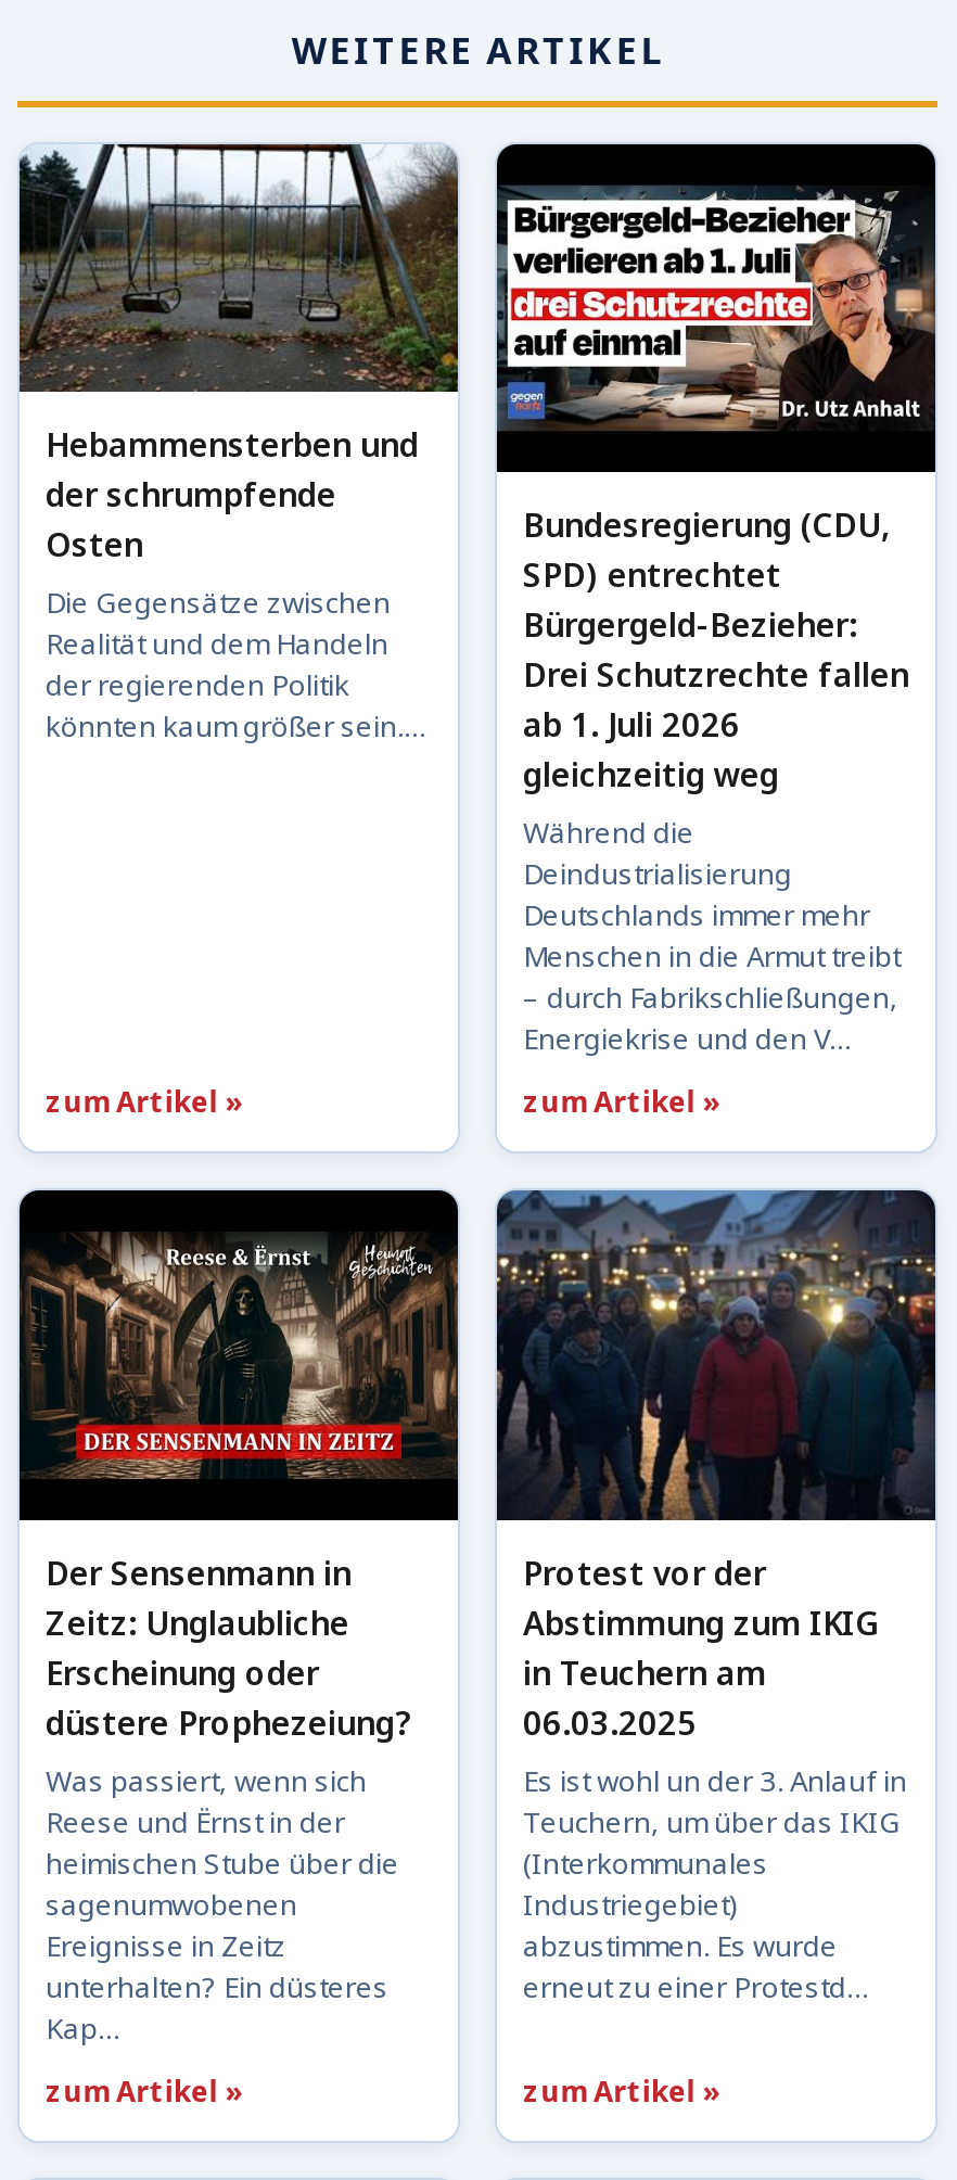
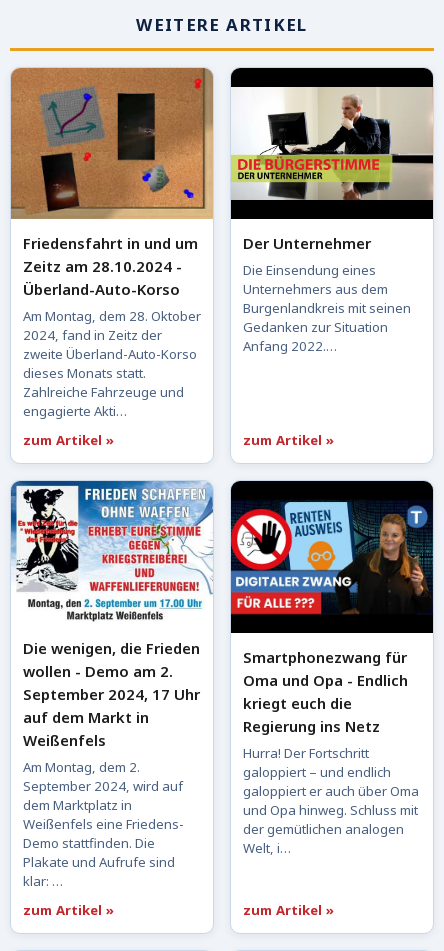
- [image]
- Hebammensterben und
- der schrumpfende
- Osten
- Die Gegensätze zwischen
- Realität und dem Handeln
- der regierenden Politik
- könnten kaum größer sein.…
+ [image]
+ Friedensfahrt in und um
+ Zeitz am 28.10.2024 -
+ Überland-Auto-Korso
+ Am Montag, dem 28. Oktober
+ 2024, fand in Zeitz der
+ zweite Überland-Auto-Korso
+ dieses Monats statt.
+ Zahlreiche Fahrzeuge und
+ engagierte Akti…

- [image]
- Bundesregierung (CDU,
- SPD) entrechtet
- Bürgergeld-Bezieher:
- Drei Schutzrechte fallen
- ab 1. Juli 2026
- gleichzeitig weg
- Während die
- Deindustrialisierung
- Deutschlands immer mehr
- Menschen in die Armut treibt
- – durch Fabrikschließungen,
- Energiekrise und den V…
+ [image]
+ Der Unternehmer
+ Die Einsendung eines
+ Unternehmers aus dem
+ Burgenlandkreis mit seinen
+ Gedanken zur Situation
+ Anfang 2022.…

- [image]
- Der Sensenmann in
- Zeitz: Unglaubliche
- Erscheinung oder
- düstere Prophezeiung?
- Was passiert, wenn sich
- Reese und Ërnst in der
- heimischen Stube über die
- sagenumwobenen
- Ereignisse in Zeitz
- unterhalten? Ein düsteres
- Kap…
+ [image]
+ Die wenigen, die Frieden
+ wollen - Demo am 2.
+ September 2024, 17 Uhr
+ auf dem Markt in
+ Weißenfels
+ Am Montag, dem 2.
+ September 2024, wird auf
+ dem Marktplatz in
+ Weißenfels eine Friedens-
+ Demo stattfinden. Die
+ Plakate und Aufrufe sind
+ klar: …

- [image]
- Protest vor der
- Abstimmung zum IKIG
- in Teuchern am
- 06.03.2025
- Es ist wohl un der 3. Anlauf in
- Teuchern, um über das IKIG
- (Interkommunales
- Industriegebiet)
- abzustimmen. Es wurde
- erneut zu einer Protestd…
+ [image]
+ Smartphonezwang für
+ Oma und Opa - Endlich
+ kriegt euch die
+ Regierung ins Netz
+ Hurra! Der Fortschritt
+ galoppiert – und endlich
+ galoppiert er auch über Oma
+ und Opa hinweg. Schluss mit
+ der gemütlichen analogen
+ Welt, i…
